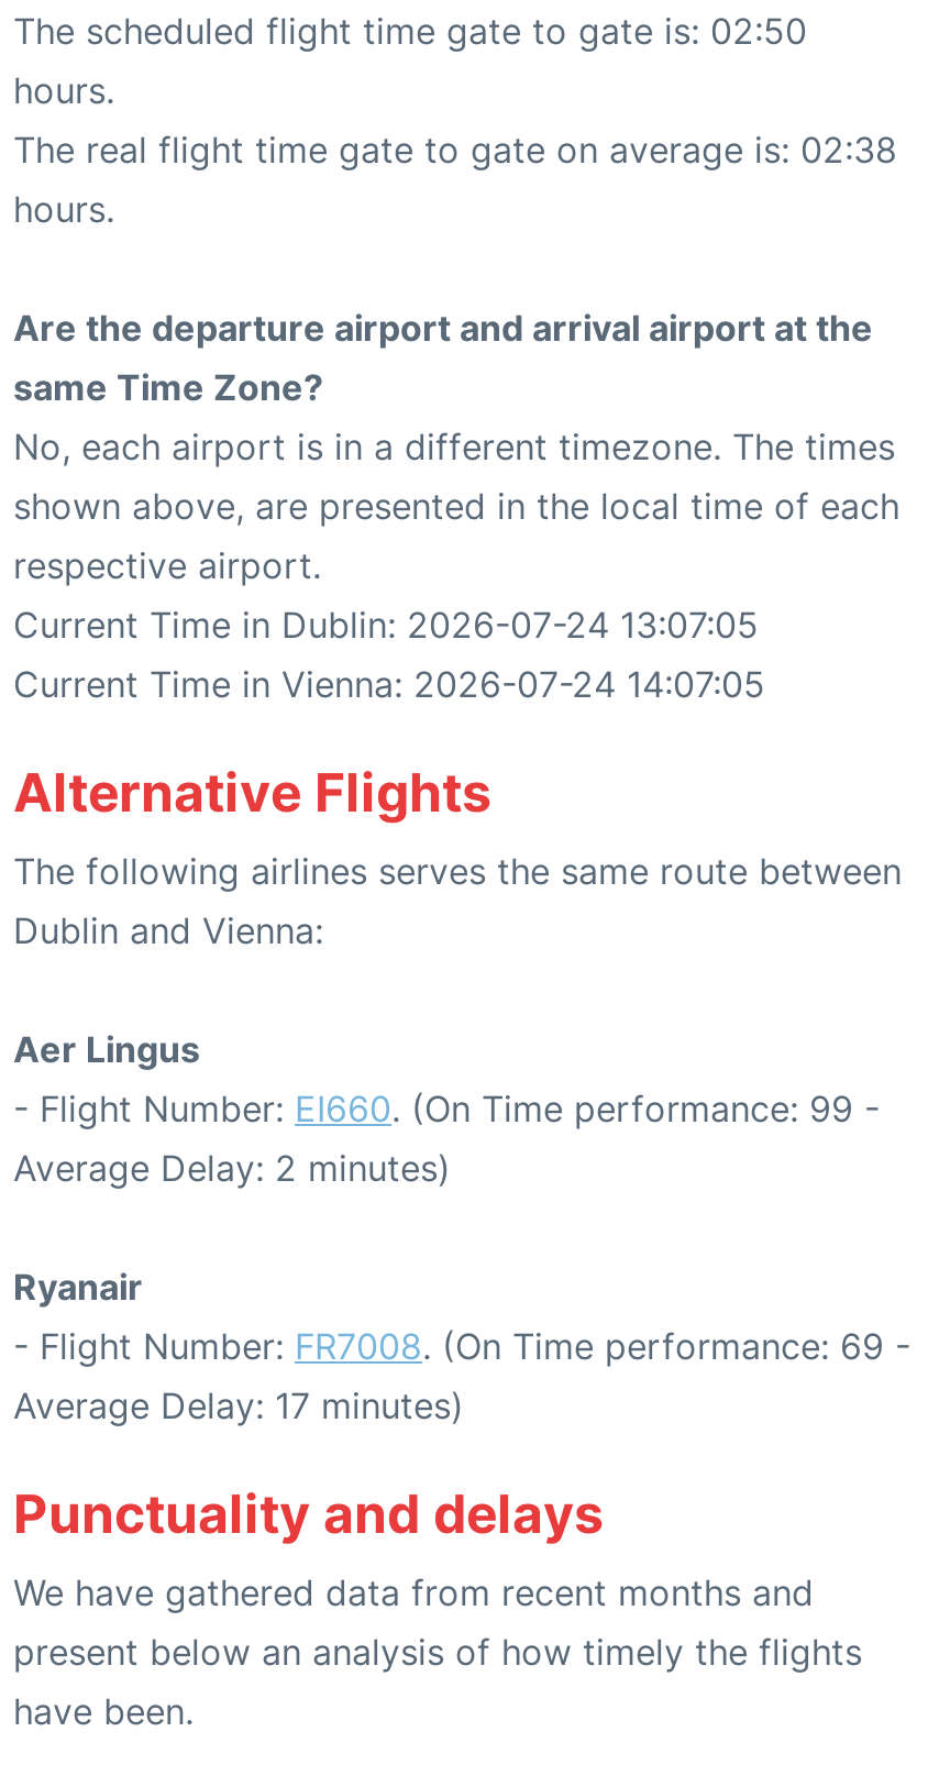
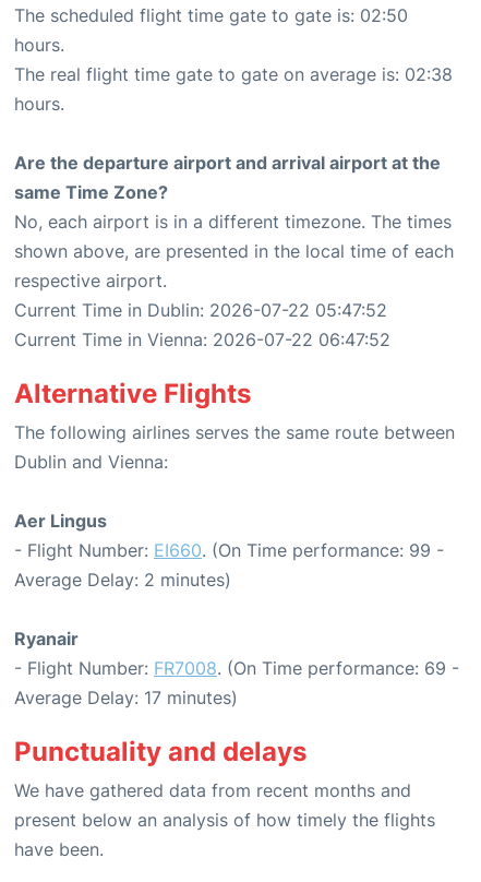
- Current Time in Dublin: 2026-07-24 13:07:05
+ Current Time in Dublin: 2026-07-22 05:47:52

- Current Time in Vienna: 2026-07-24 14:07:05
+ Current Time in Vienna: 2026-07-22 06:47:52
